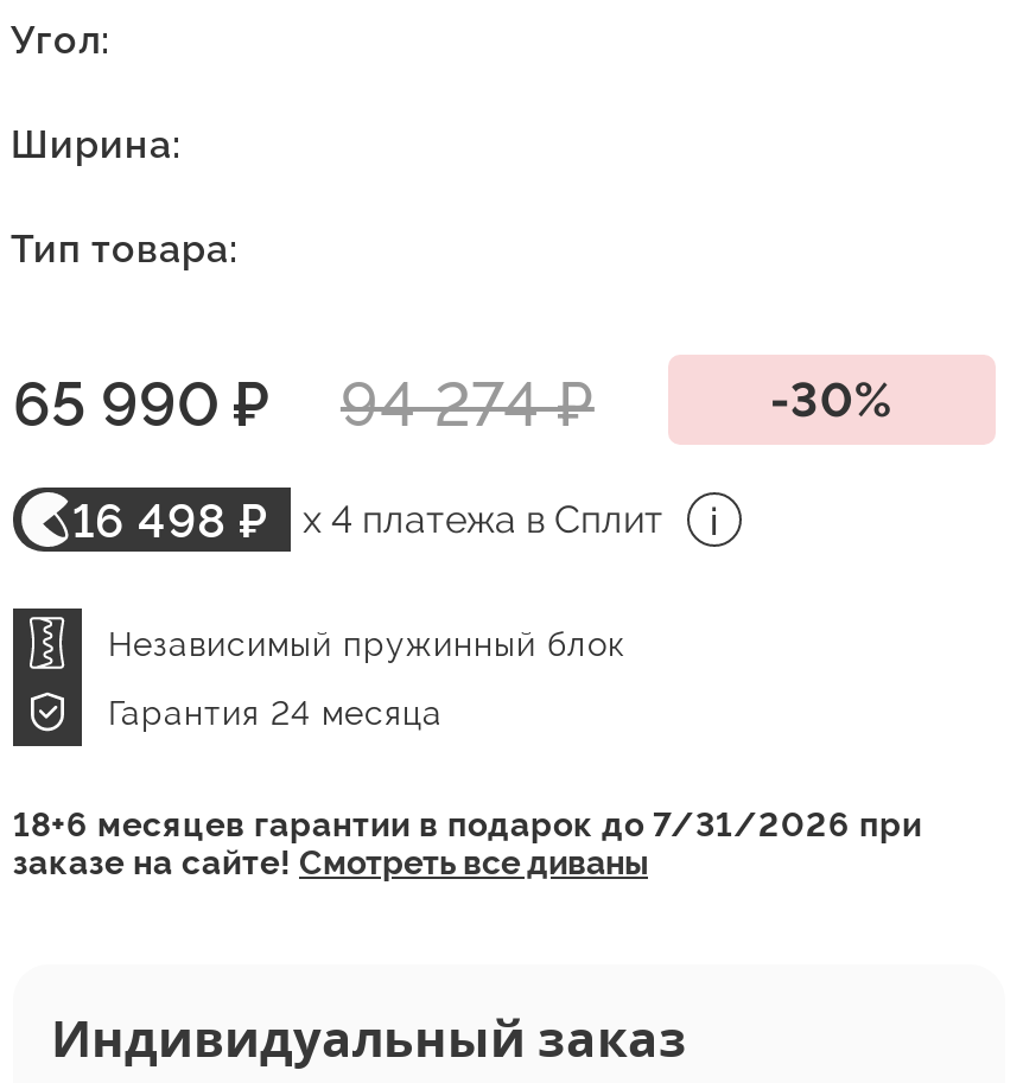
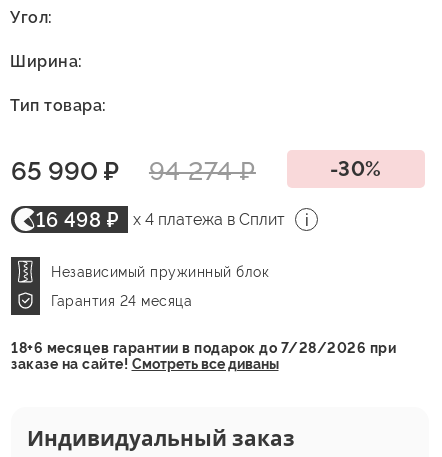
- 18+6 месяцев гарантии в подарок до 7/31/2026 при
+ 18+6 месяцев гарантии в подарок до 7/28/2026 при
